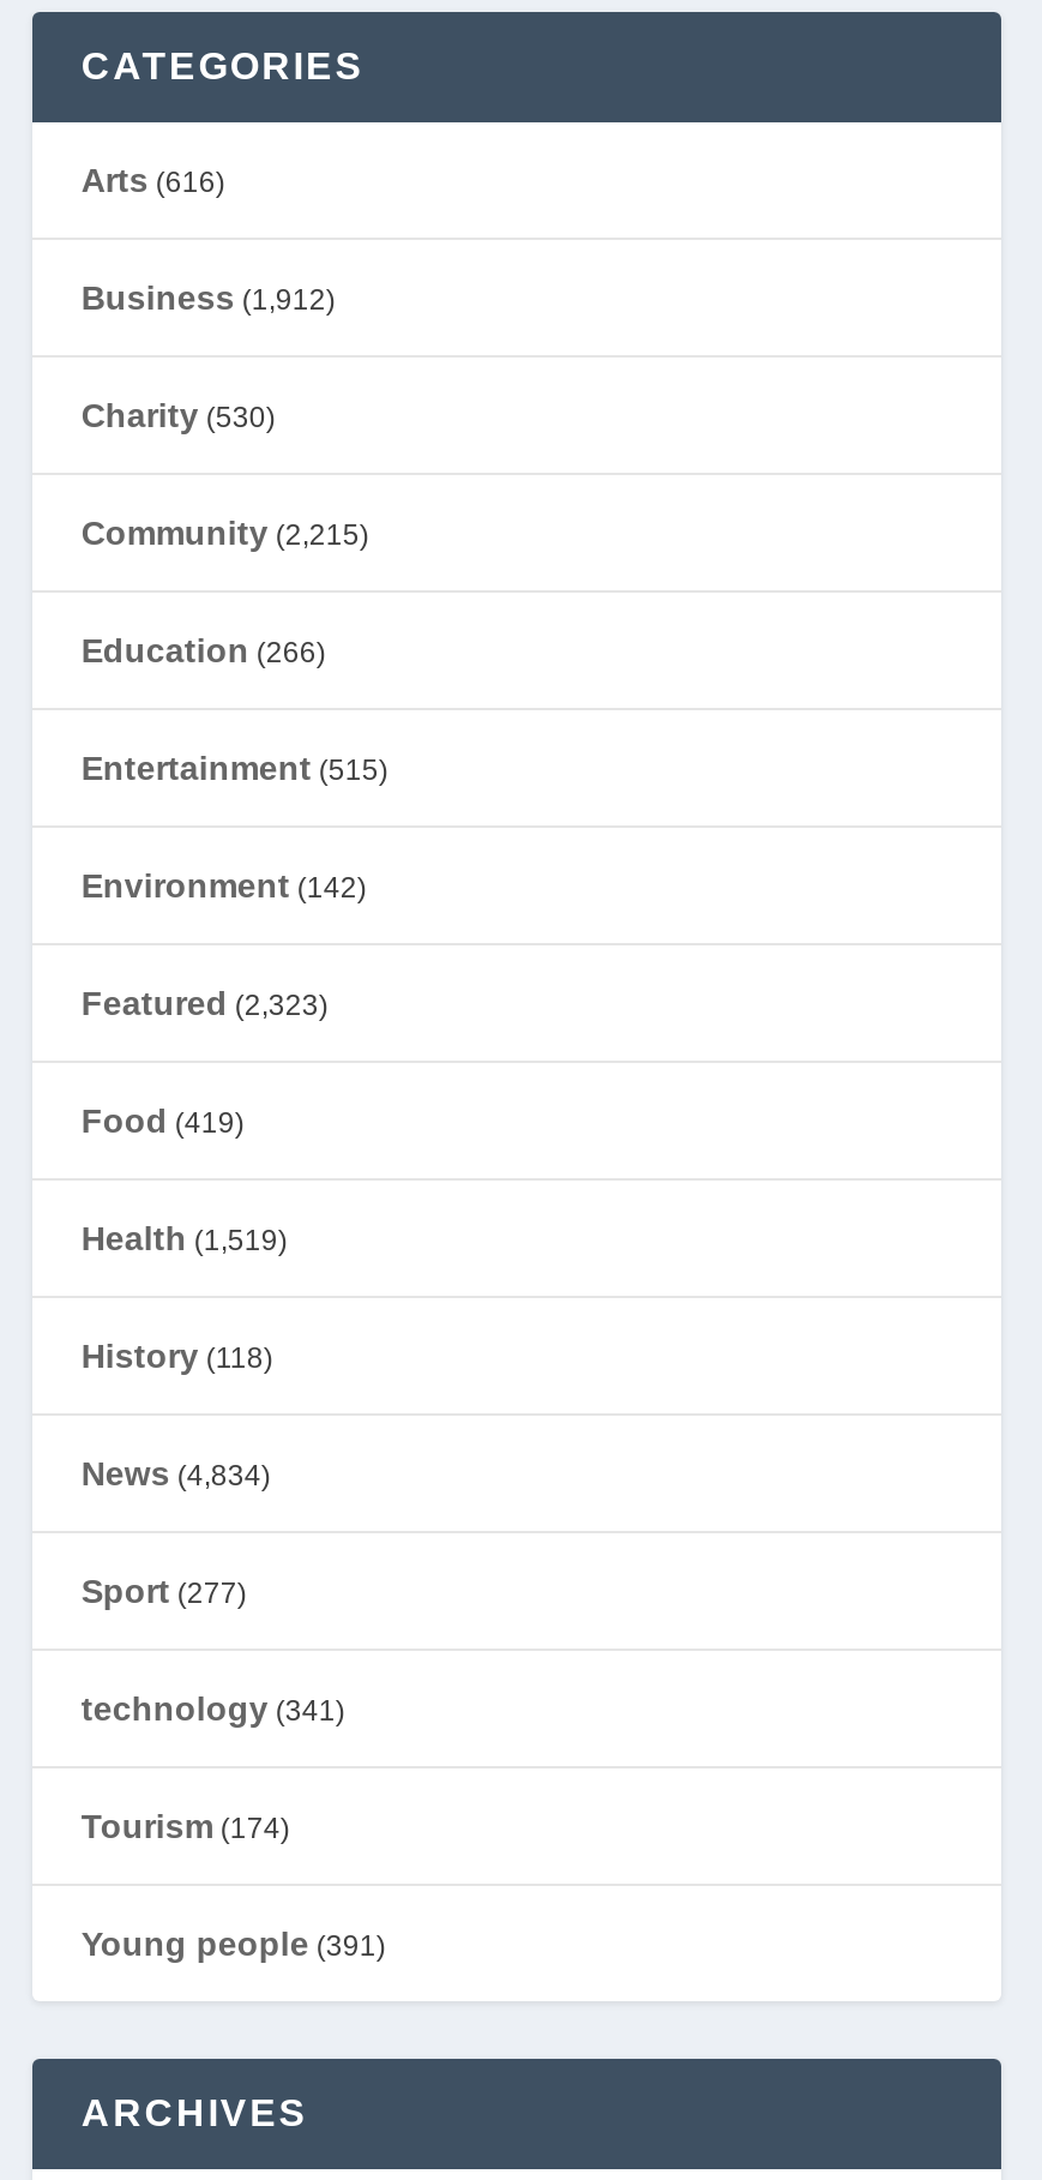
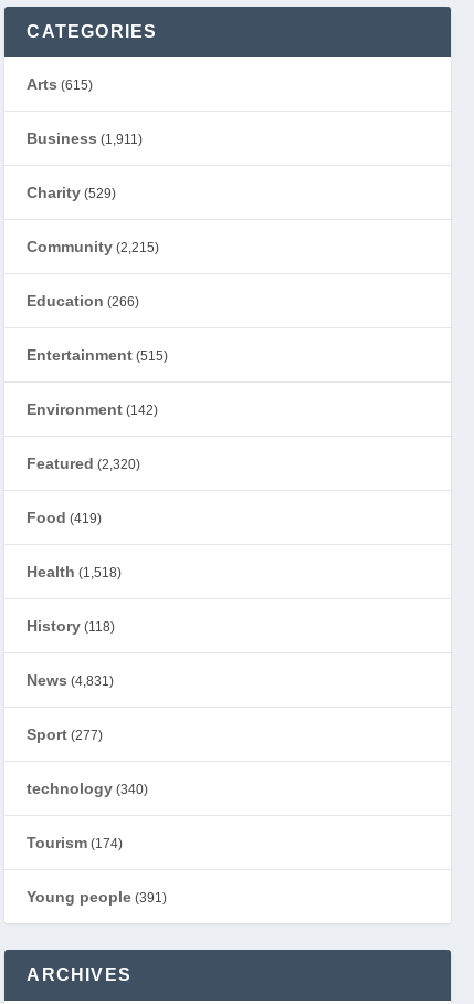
- Arts (616)
+ Arts (615)

- Business (1,912)
+ Business (1,911)

- Charity (530)
+ Charity (529)

- Featured (2,323)
+ Featured (2,320)

- Health (1,519)
+ Health (1,518)

- News (4,834)
+ News (4,831)

- technology (341)
+ technology (340)
